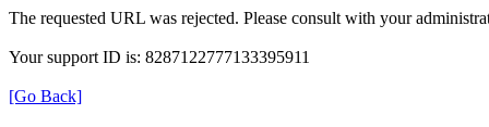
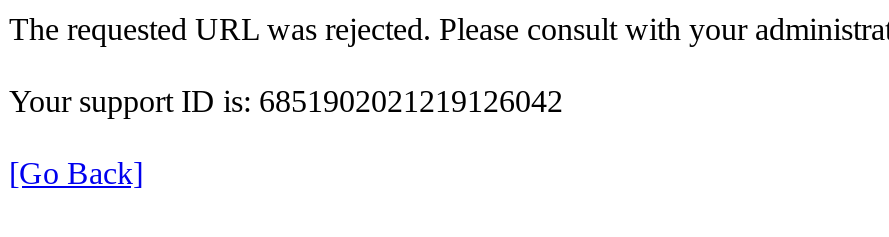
- Your support ID is: 8287122777133395911
+ Your support ID is: 6851902021219126042
